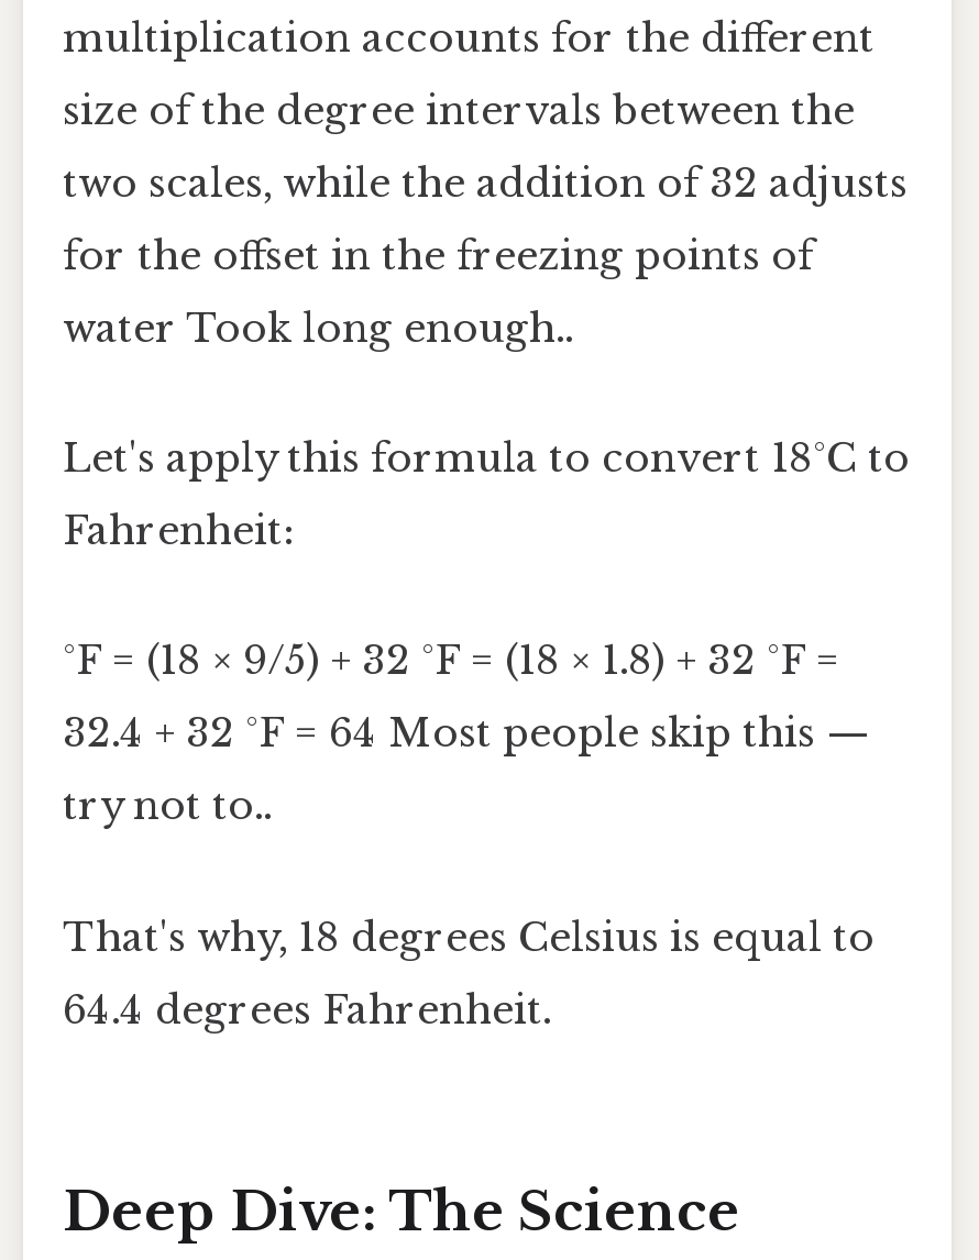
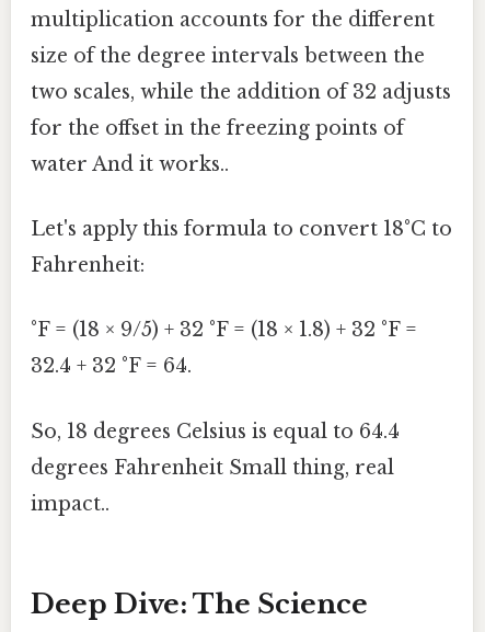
- water Took long enough..
+ water And it works..

- 32.4 + 32 °F = 64 Most people skip this —
+ 32.4 + 32 °F = 64.

- try not to..
+ So, 18 degrees Celsius is equal to 64.4

- That's why, 18 degrees Celsius is equal to
+ degrees Fahrenheit Small thing, real

- 64.4 degrees Fahrenheit.
+ impact..
